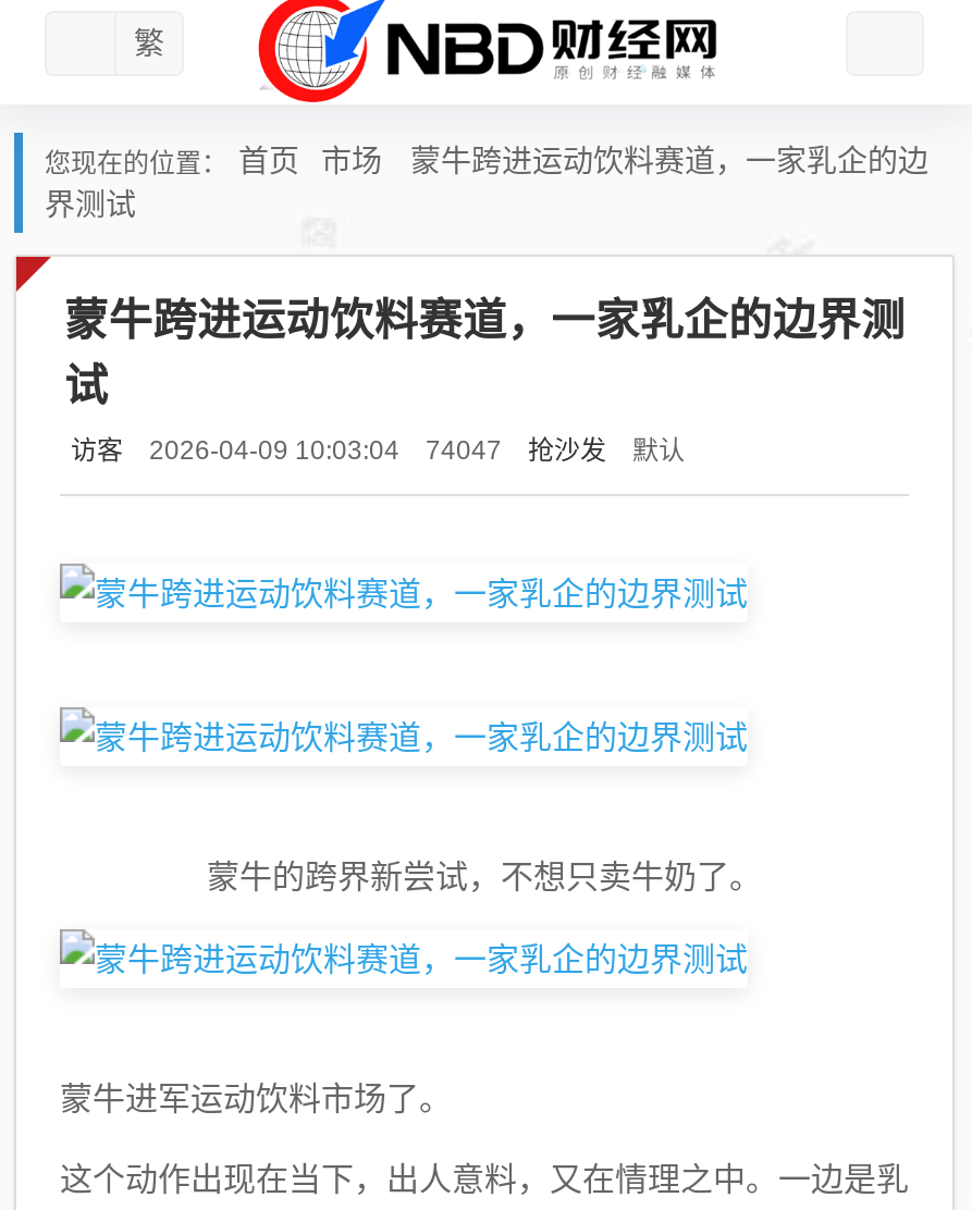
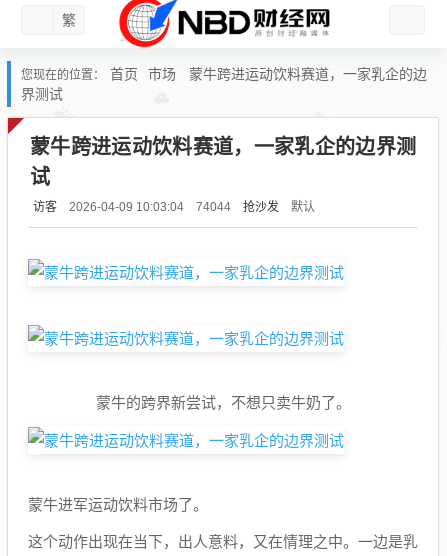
- 访客 2026-04-09 10:03:04 74047 抢沙发 默认
+ 访客 2026-04-09 10:03:04 74044 抢沙发 默认
